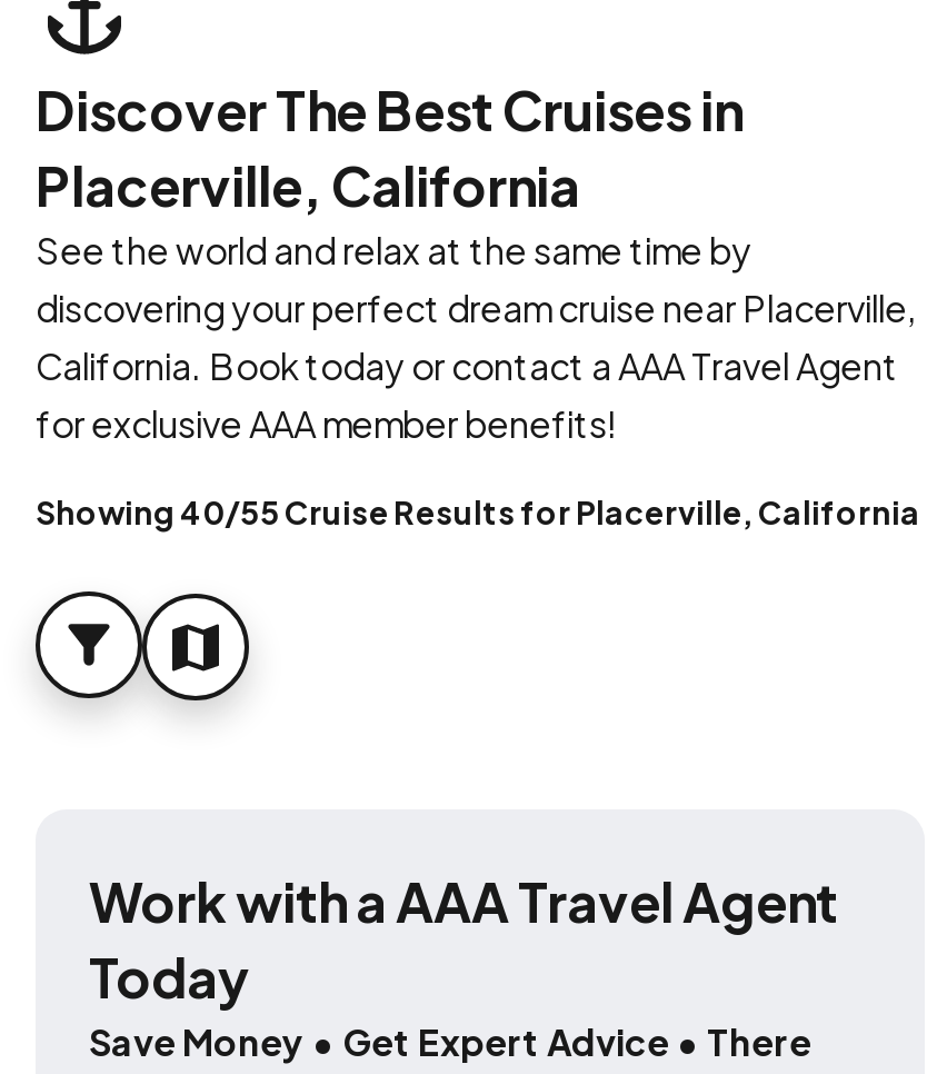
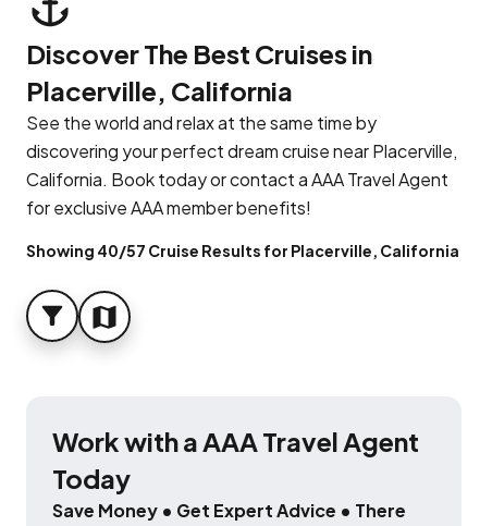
- Showing 40/55 Cruise Results for Placerville, California
+ Showing 40/57 Cruise Results for Placerville, California
